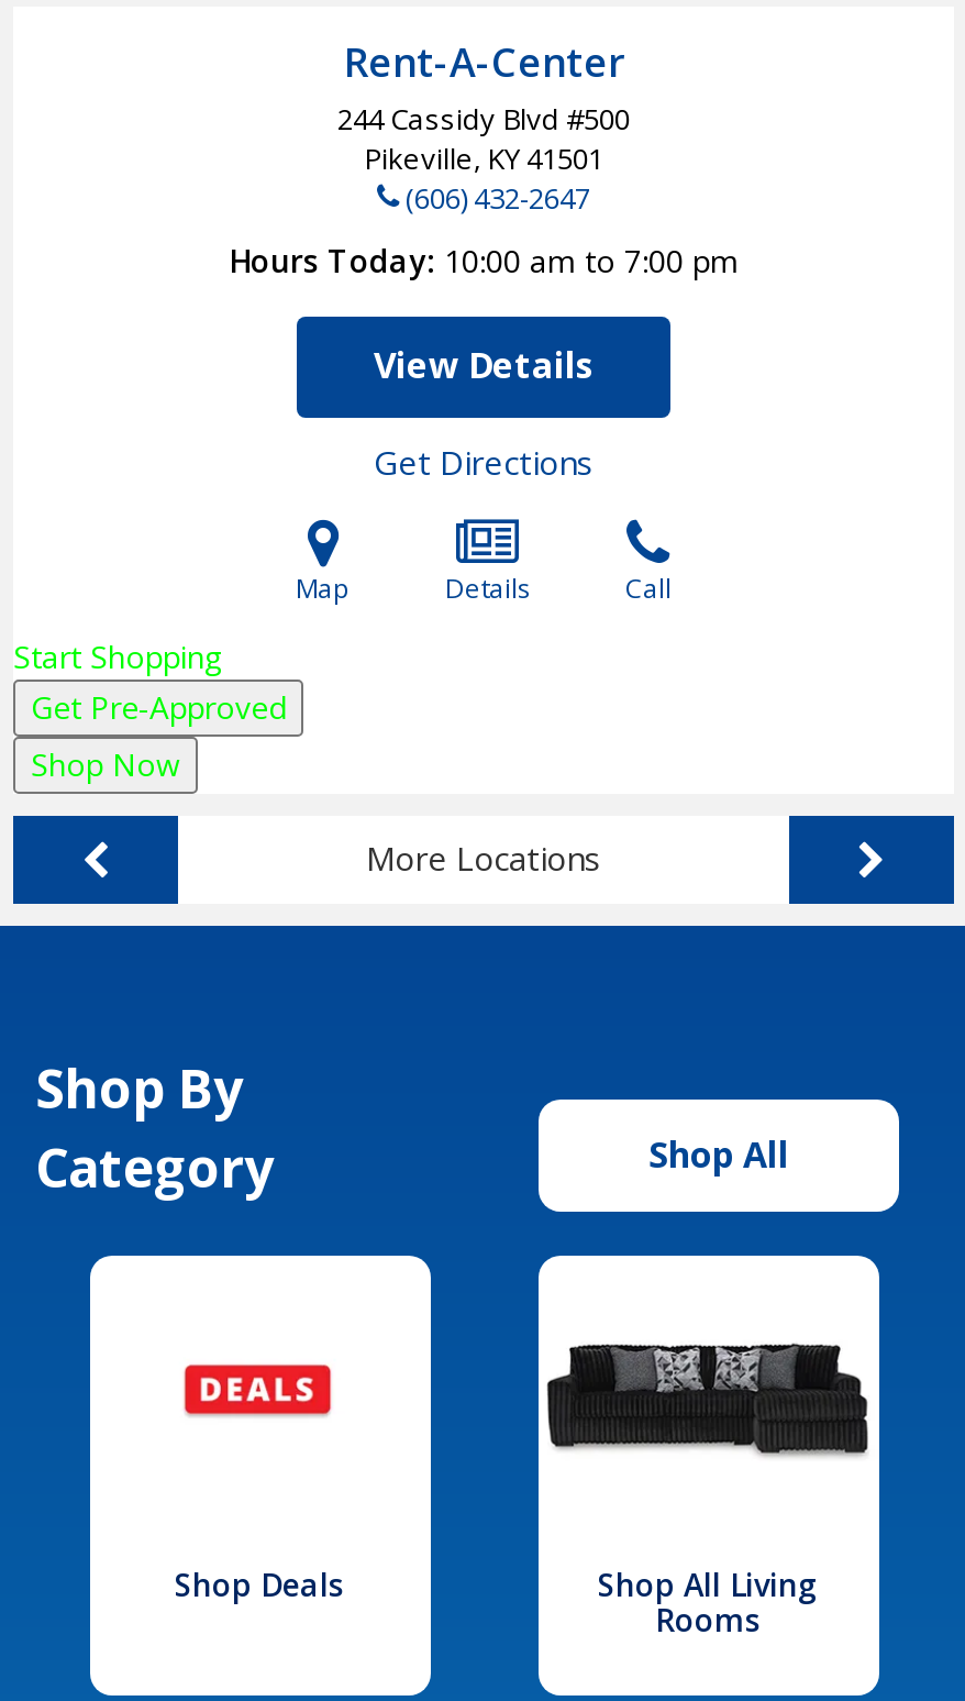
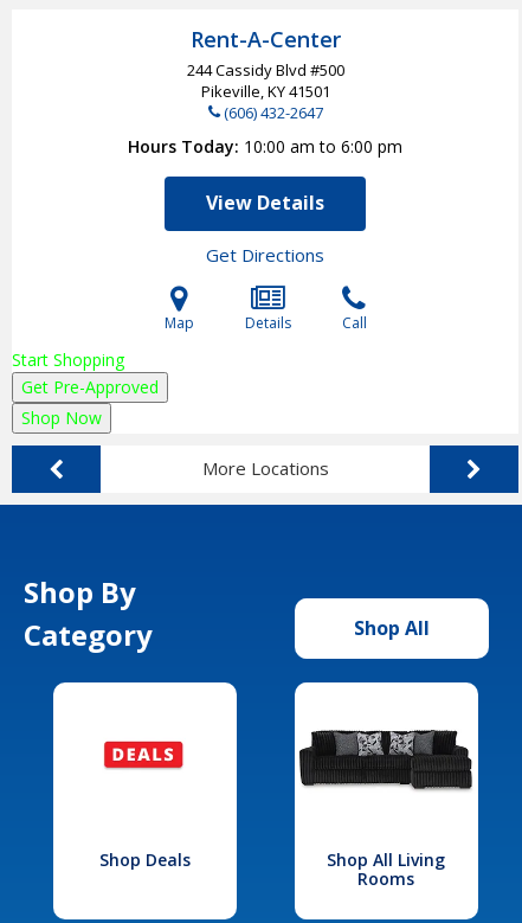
- Hours Today 10:00 am to 7:00 pm
+ Hours Today 10:00 am to 6:00 pm
